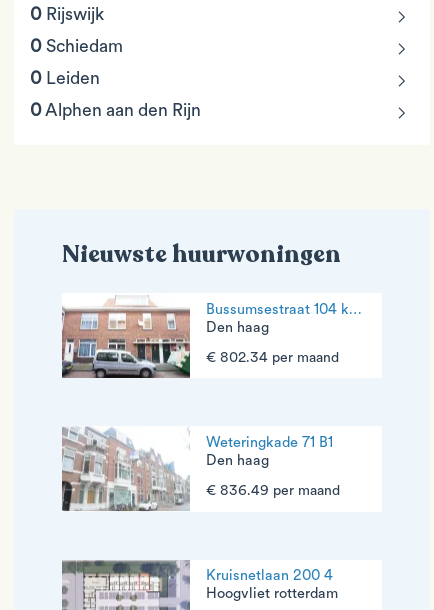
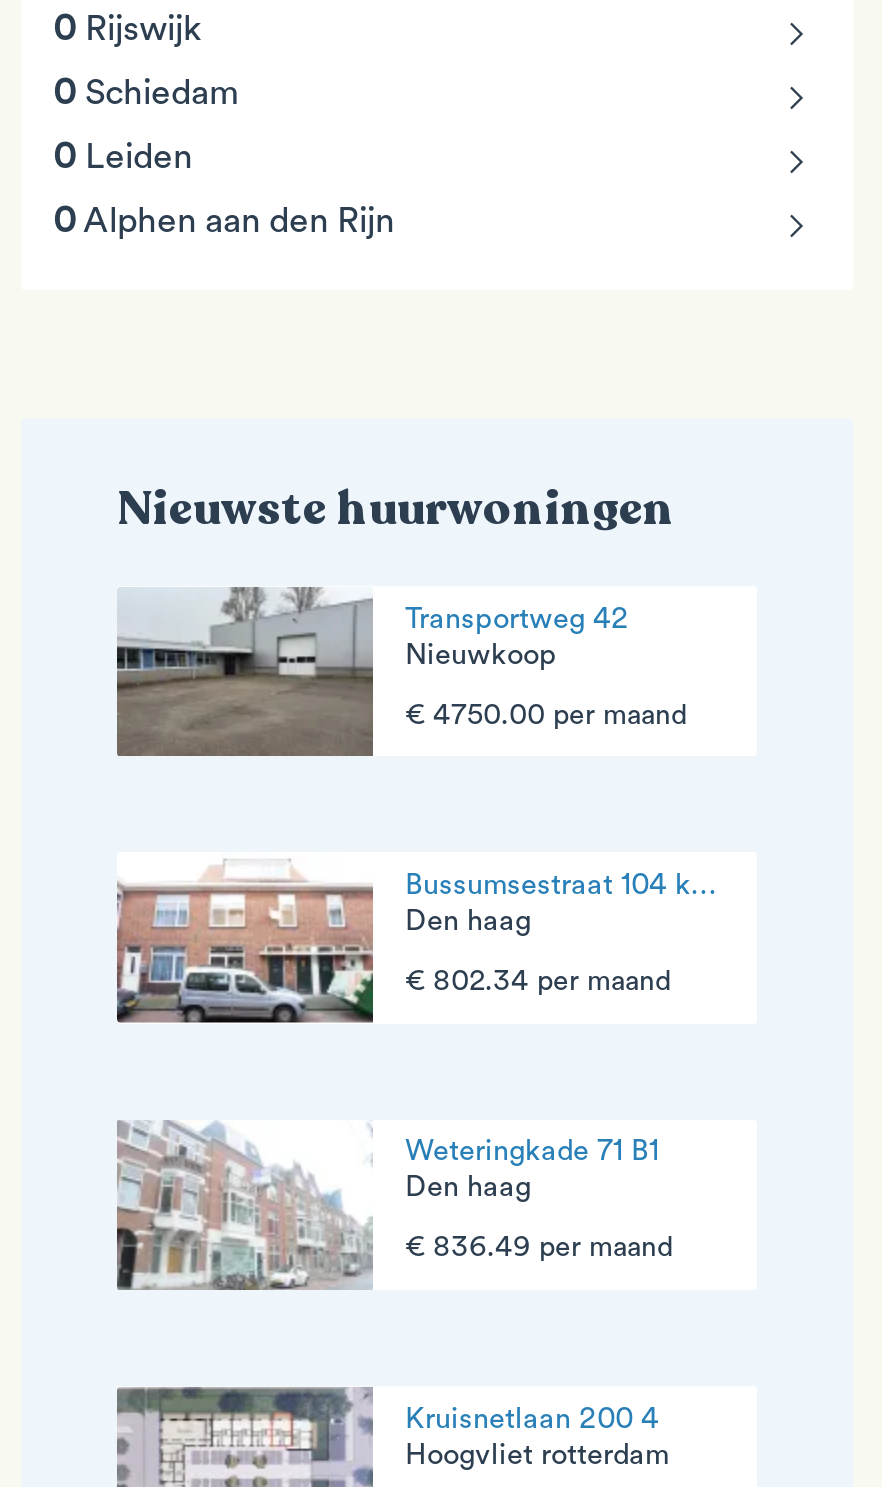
+ [image]
+ Transportweg 42
+ Nieuwkoop
+ € 4750.00 per maand
